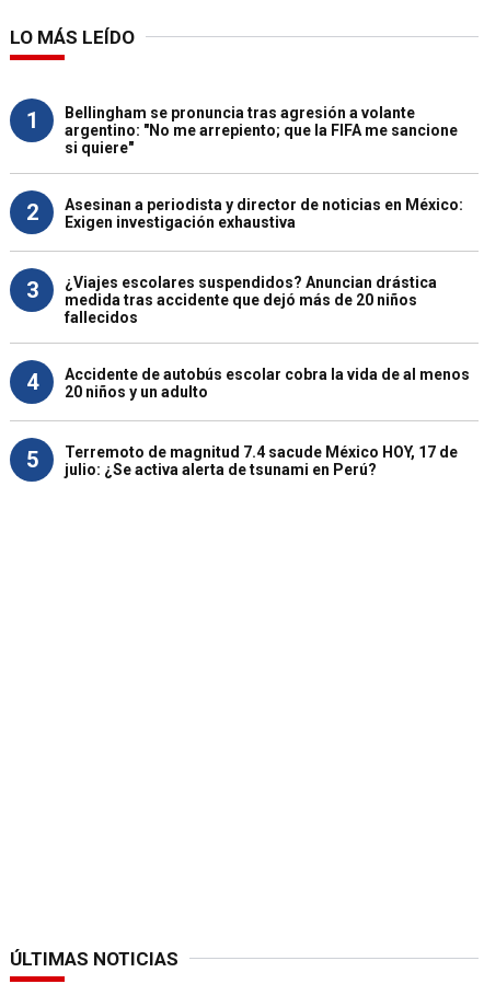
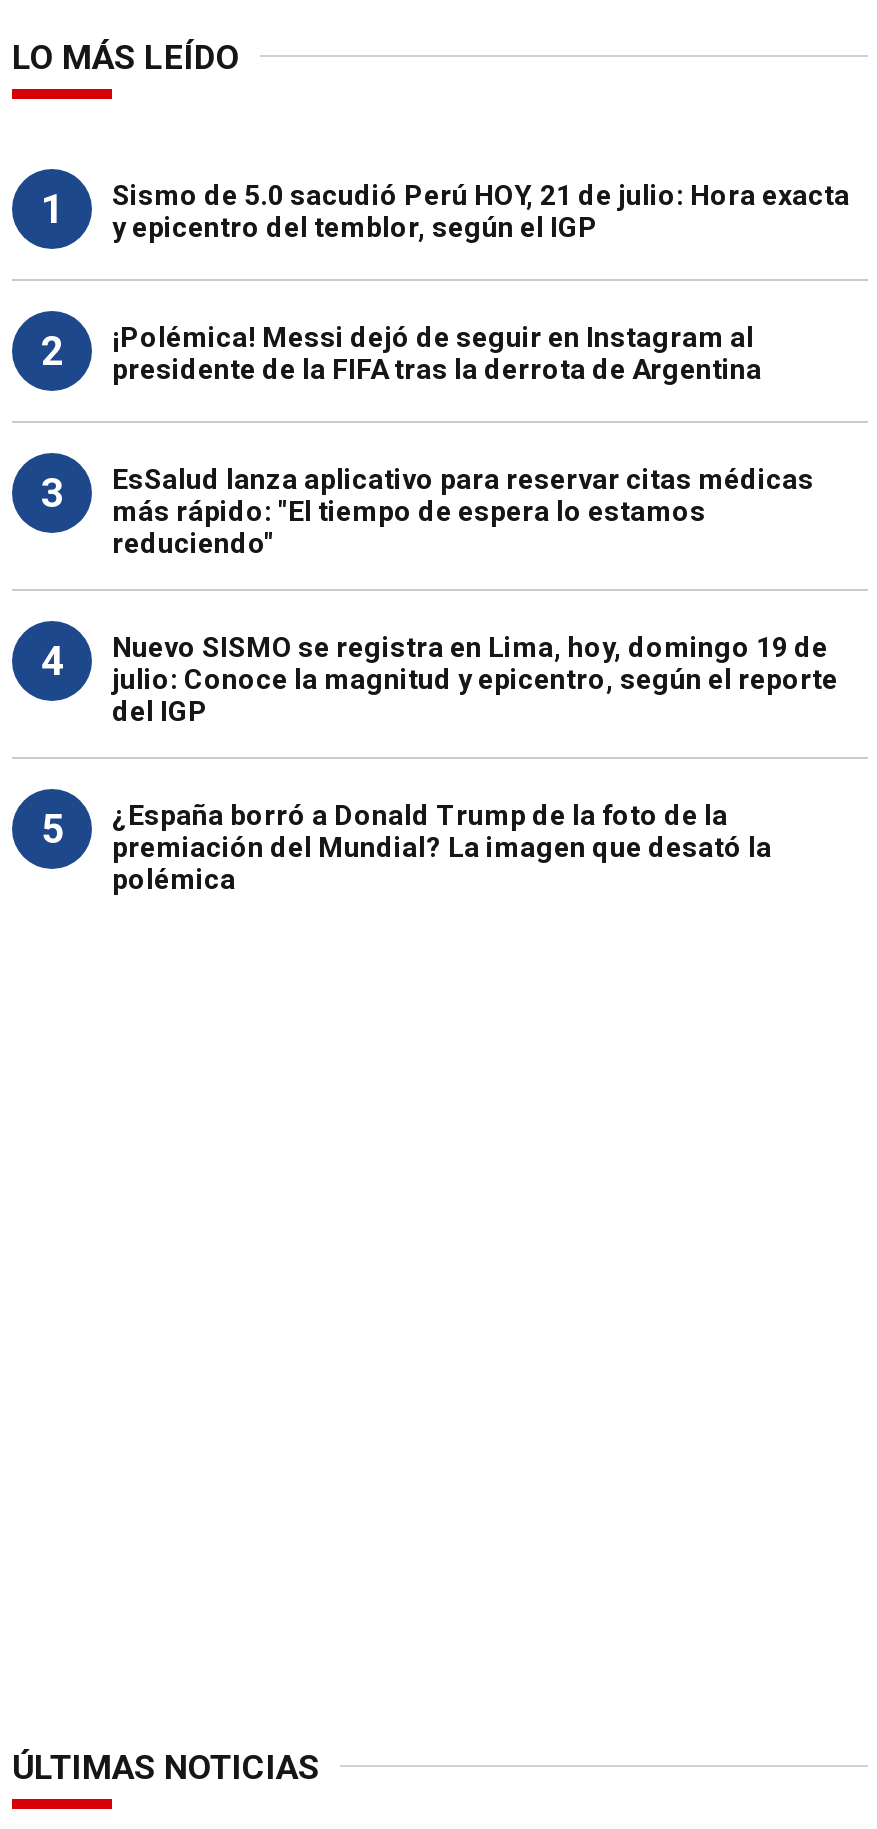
- Bellingham se pronuncia tras agresión a volante
- argentino: "No me arrepiento; que la FIFA me sancione
- si quiere"
+ Sismo de 5.0 sacudió Perú HOY, 21 de julio: Hora exacta
+ y epicentro del temblor, según el IGP

- Asesinan a periodista y director de noticias en México:
- Exigen investigación exhaustiva
+ ¡Polémica! Messi dejó de seguir en Instagram al
+ presidente de la FIFA tras la derrota de Argentina

- ¿Viajes escolares suspendidos? Anuncian drástica
- medida tras accidente que dejó más de 20 niños
- fallecidos
+ EsSalud lanza aplicativo para reservar citas médicas
+ más rápido: "El tiempo de espera lo estamos
+ reduciendo"

- Accidente de autobús escolar cobra la vida de al menos
- 20 niños y un adulto
+ Nuevo SISMO se registra en Lima, hoy, domingo 19 de
+ julio: Conoce la magnitud y epicentro, según el reporte
+ del IGP

- Terremoto de magnitud 7.4 sacude México HOY, 17 de
- julio: ¿Se activa alerta de tsunami en Perú?
+ ¿España borró a Donald Trump de la foto de la
+ premiación del Mundial? La imagen que desató la
+ polémica
